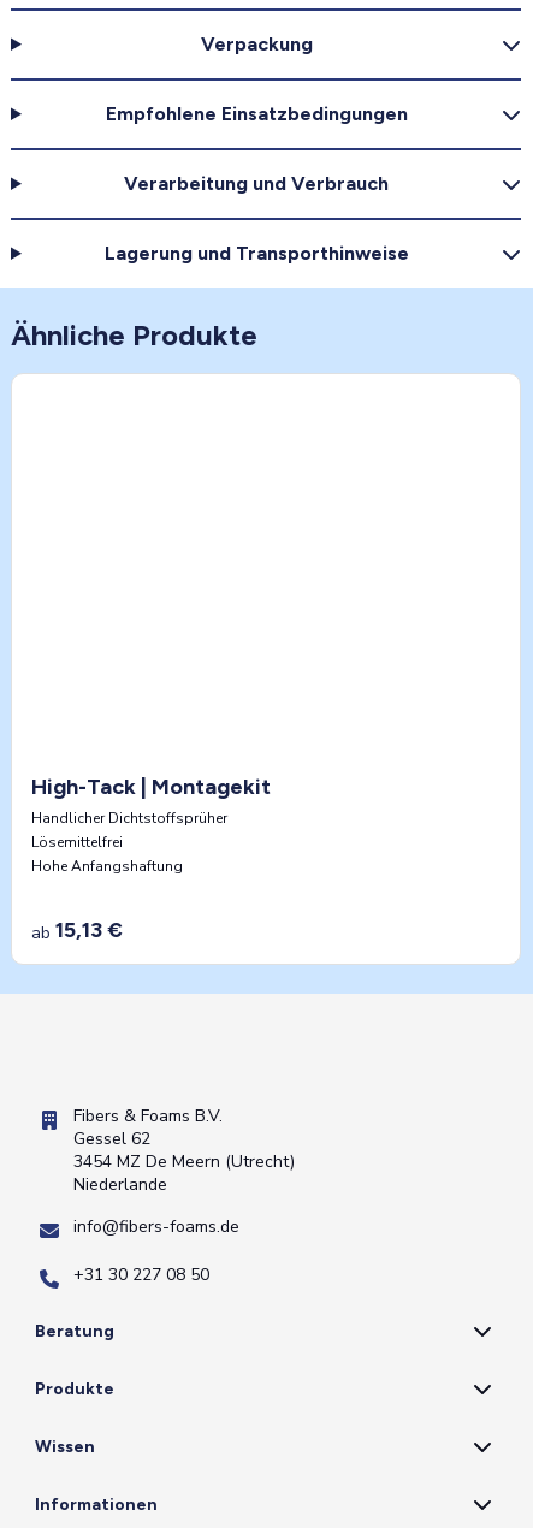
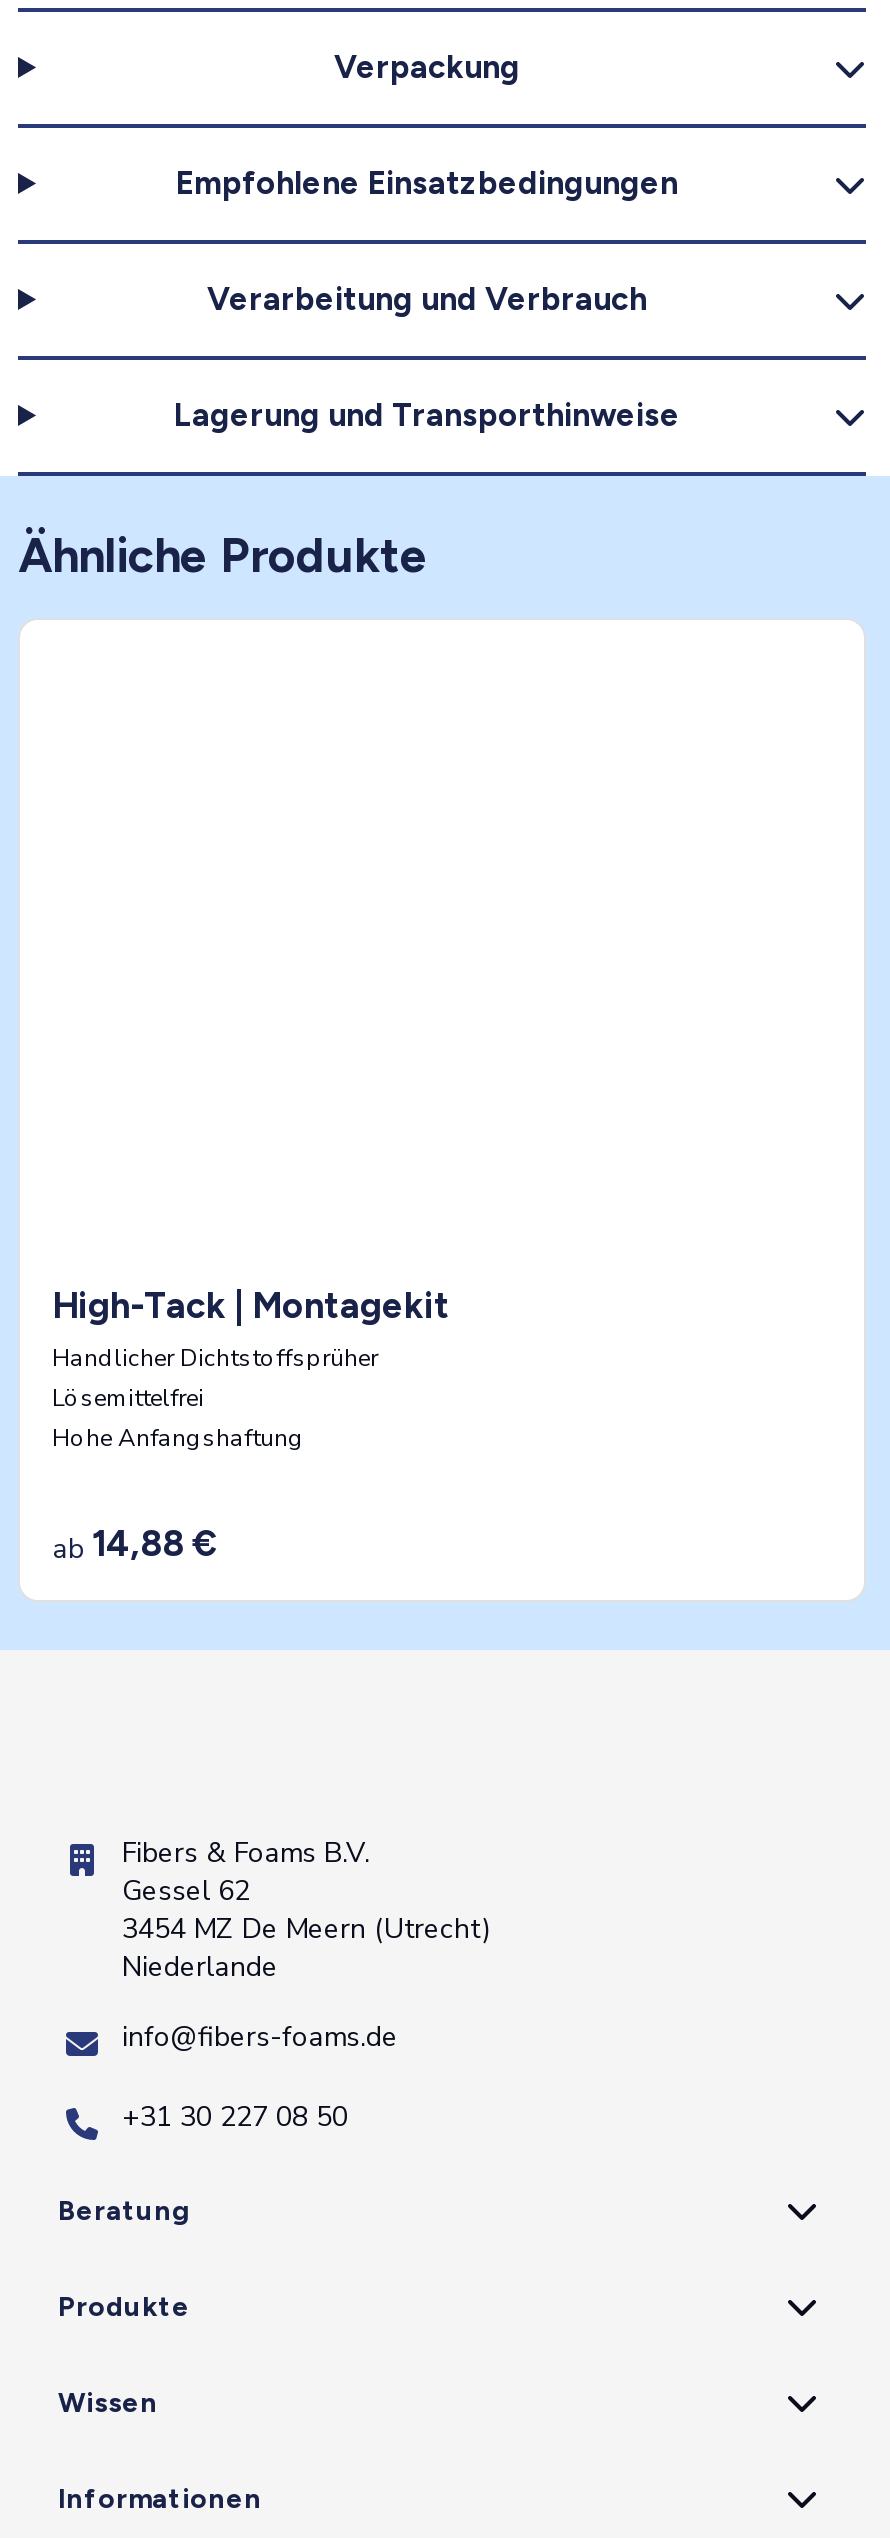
- ab 15,13 €
+ ab 14,88 €
